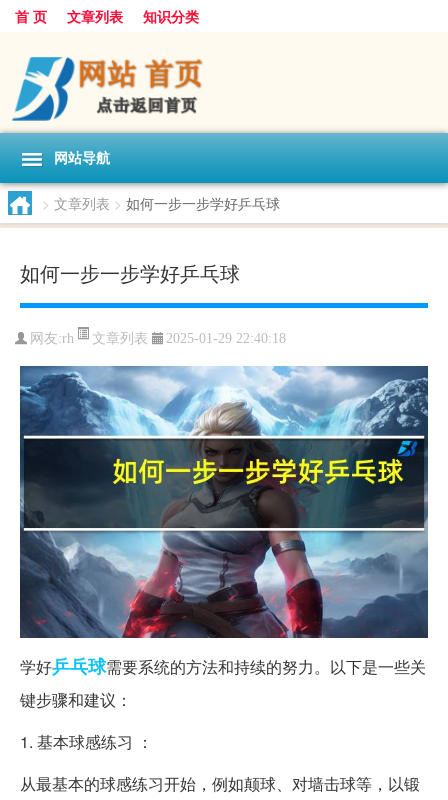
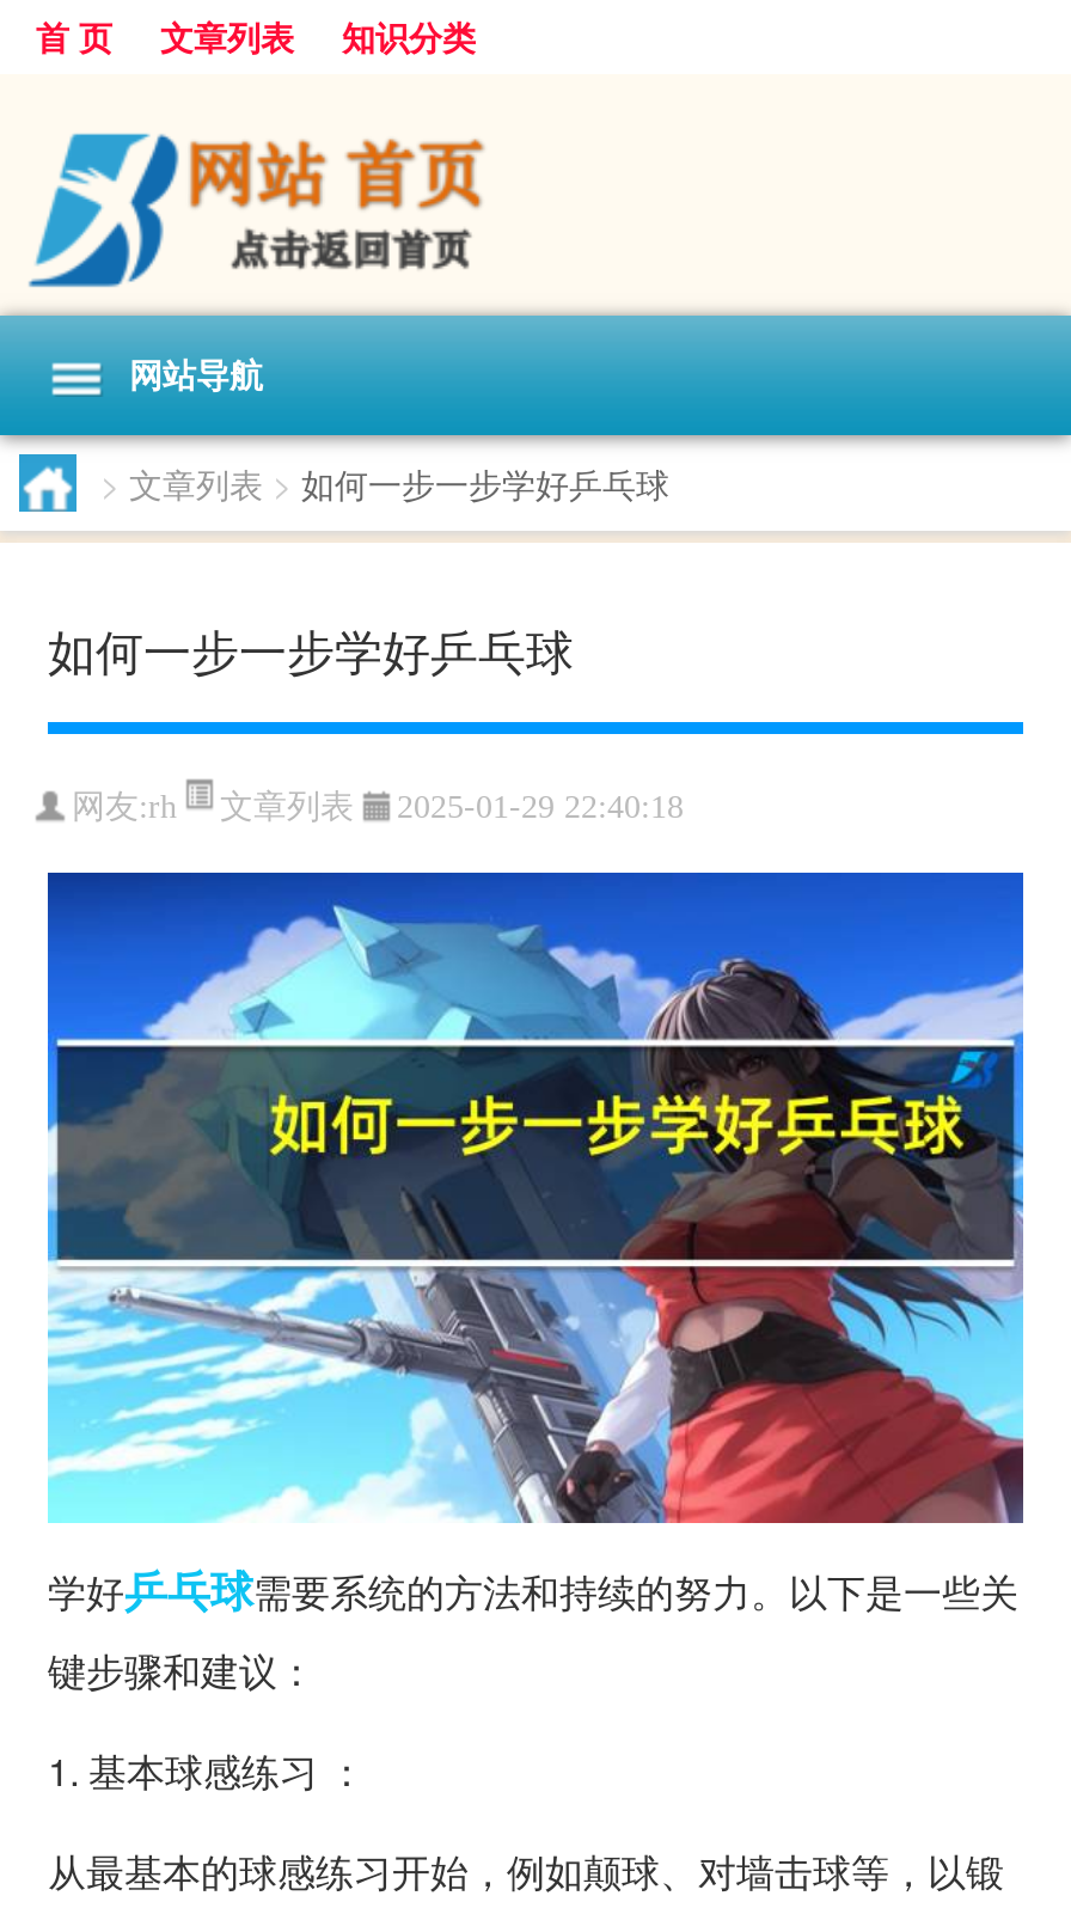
- [image]
+ [image]
